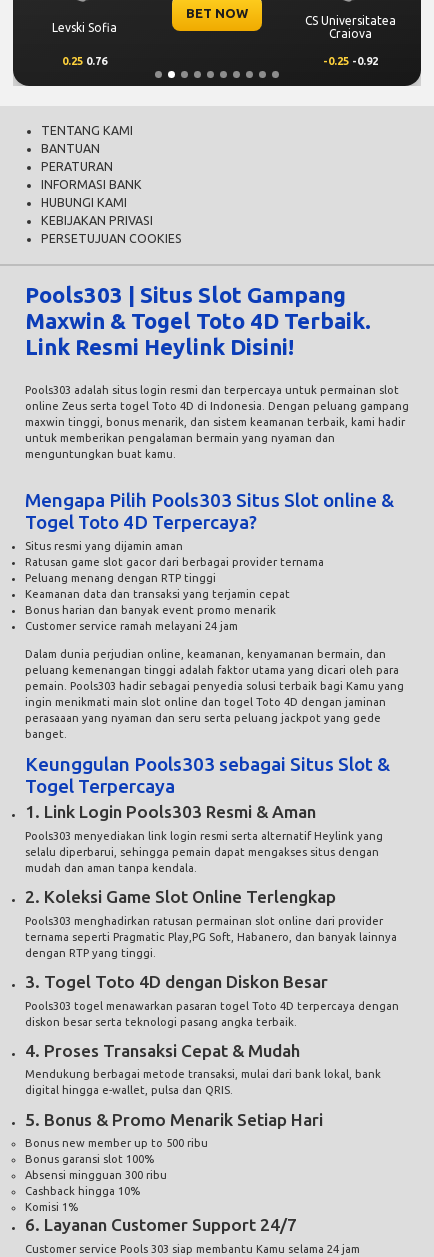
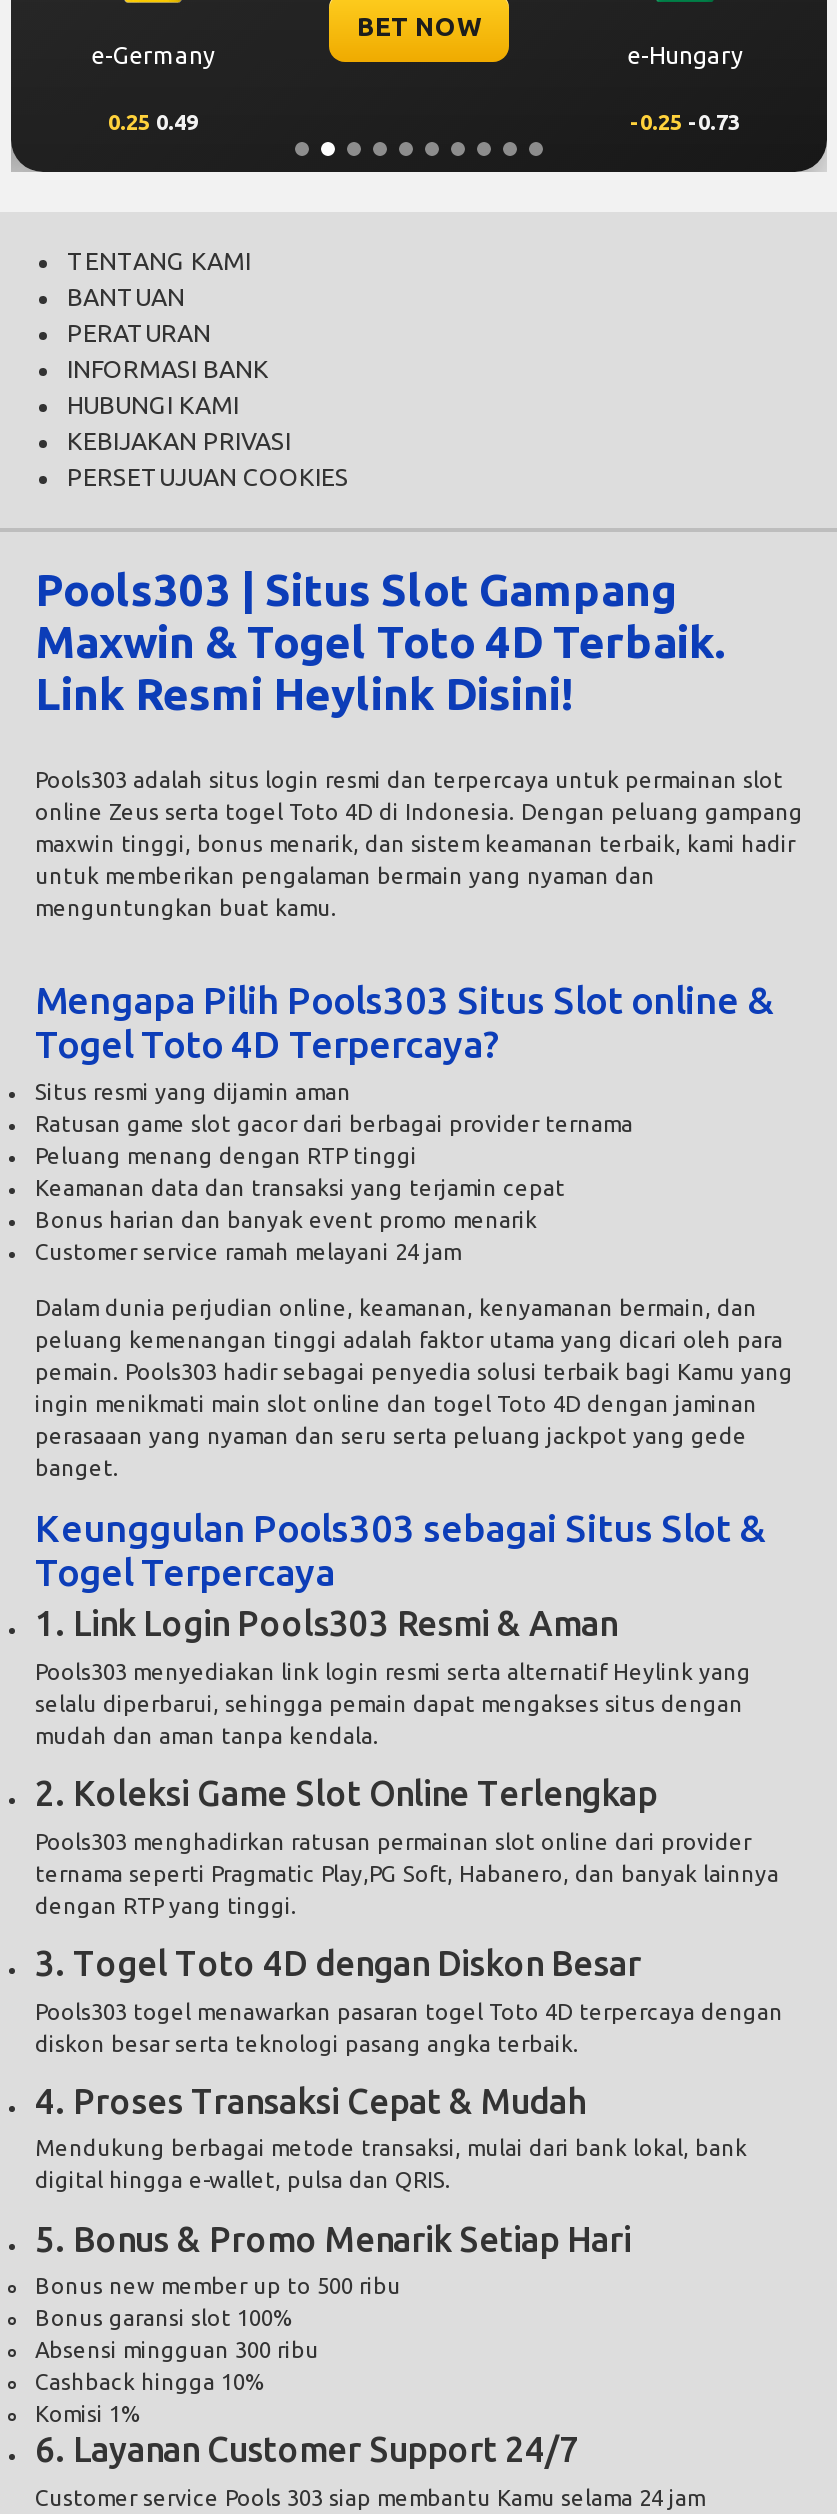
- CS Universitatea
- Craiova
+ e-Hungary

- Levski Sofia
+ e-Germany

- 0.25 0.76
- -0.25 -0.92
+ 0.25 0.49
+ -0.25 -0.73
